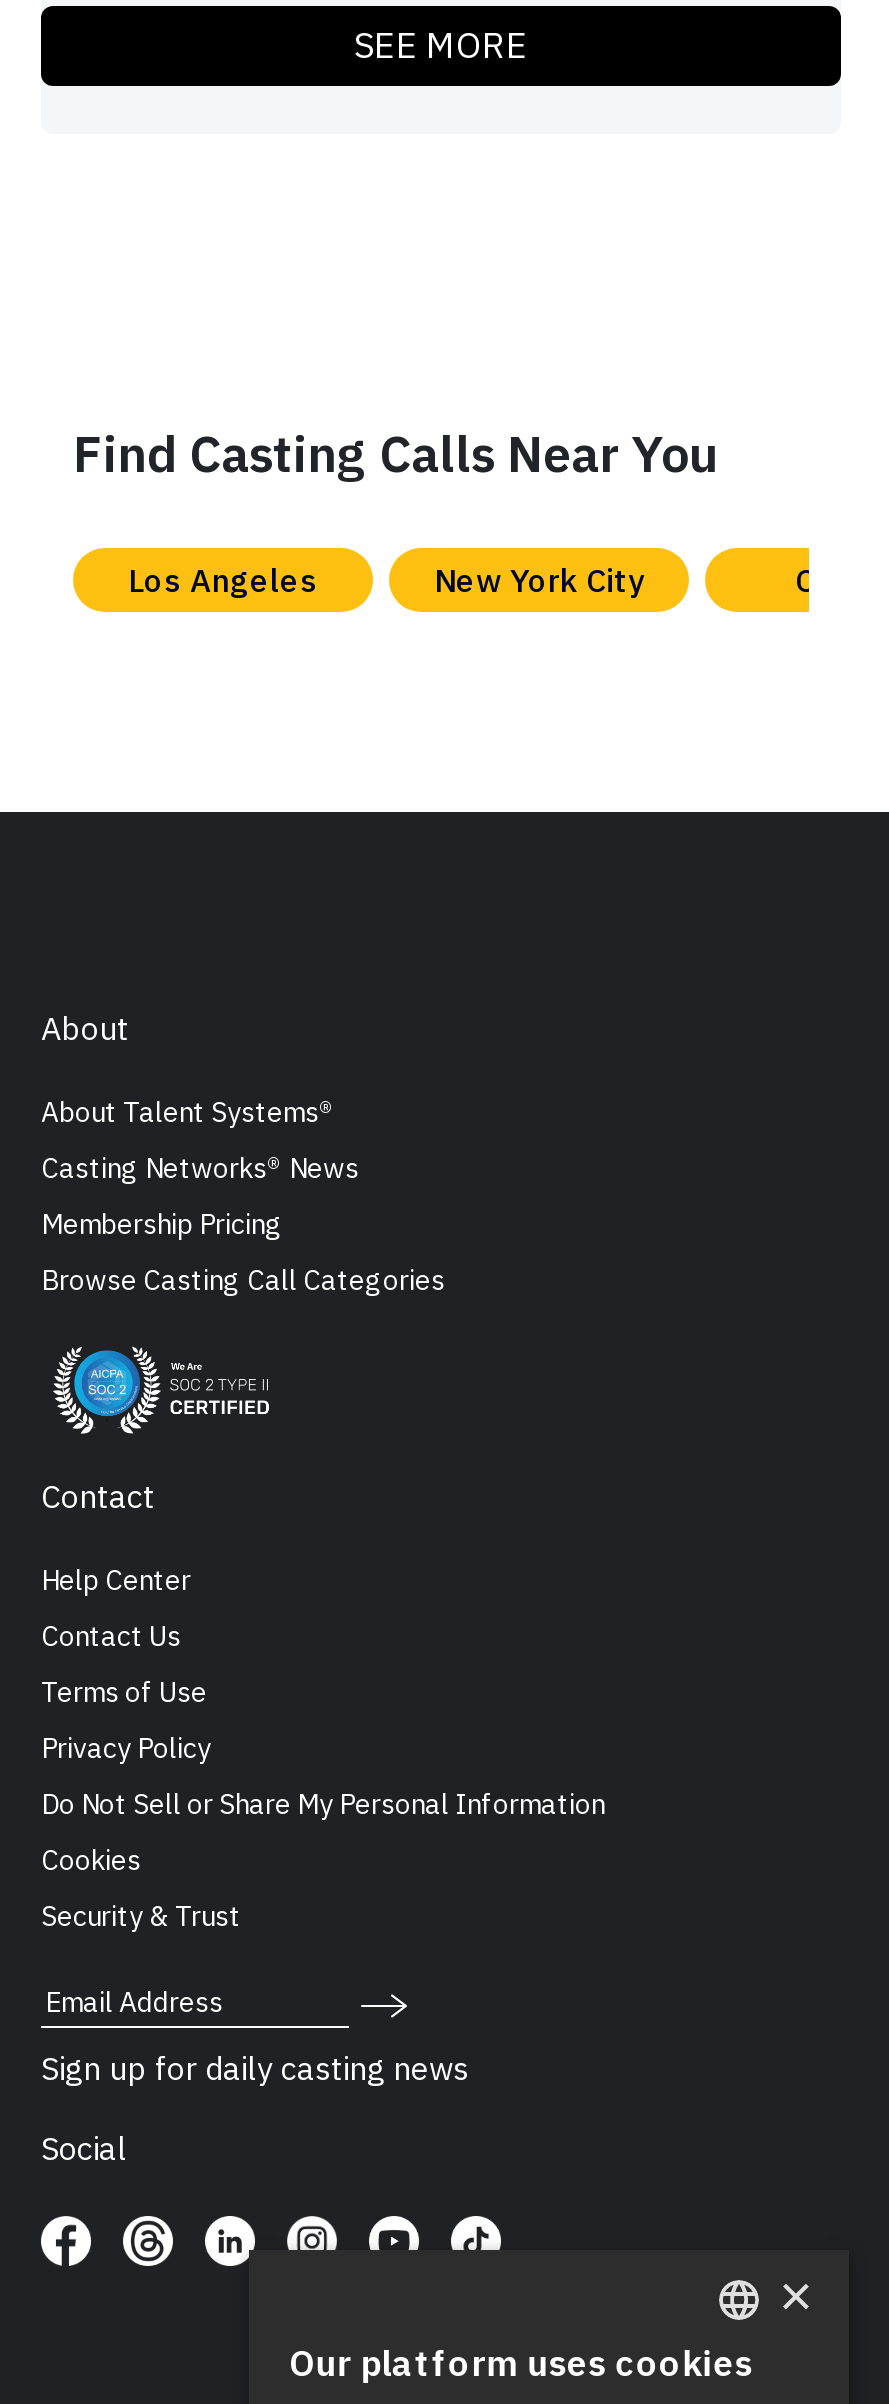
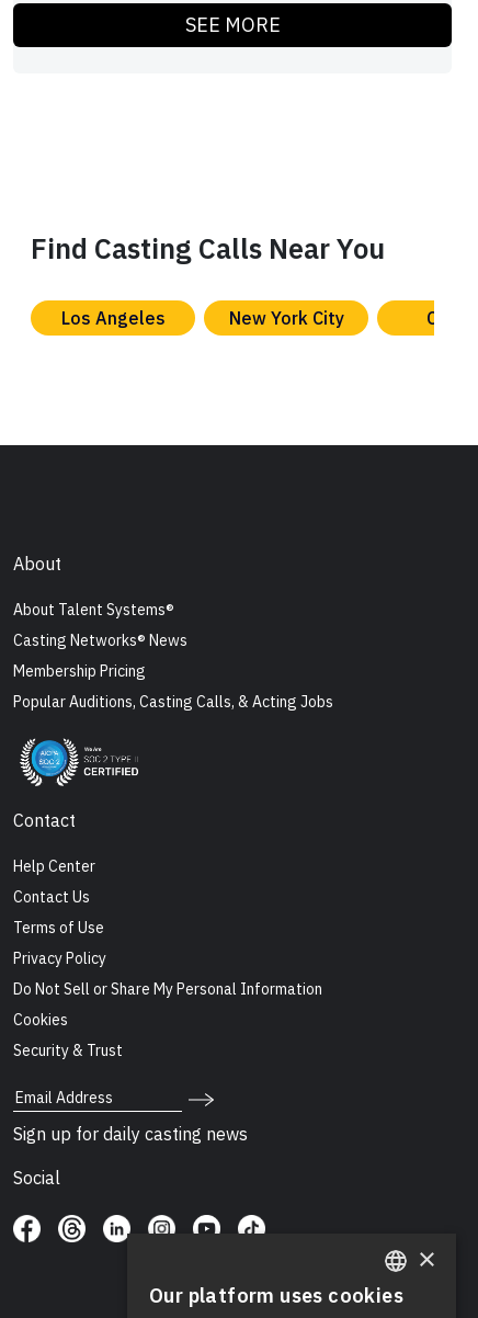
- Browse Casting Call Categories
+ Popular Auditions, Casting Calls, & Acting Jobs
